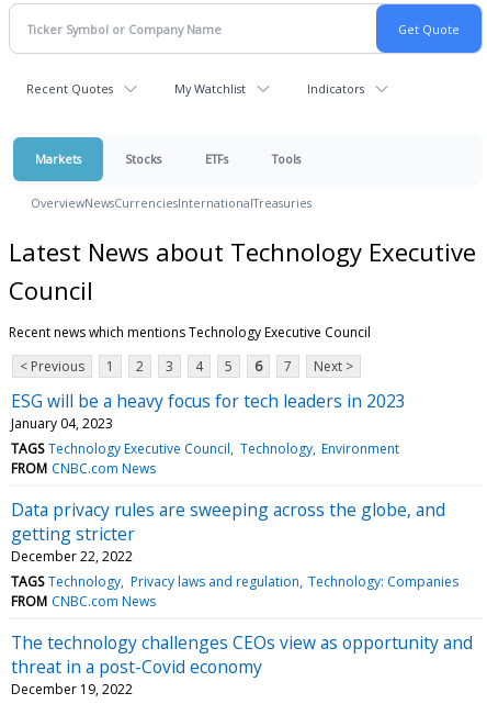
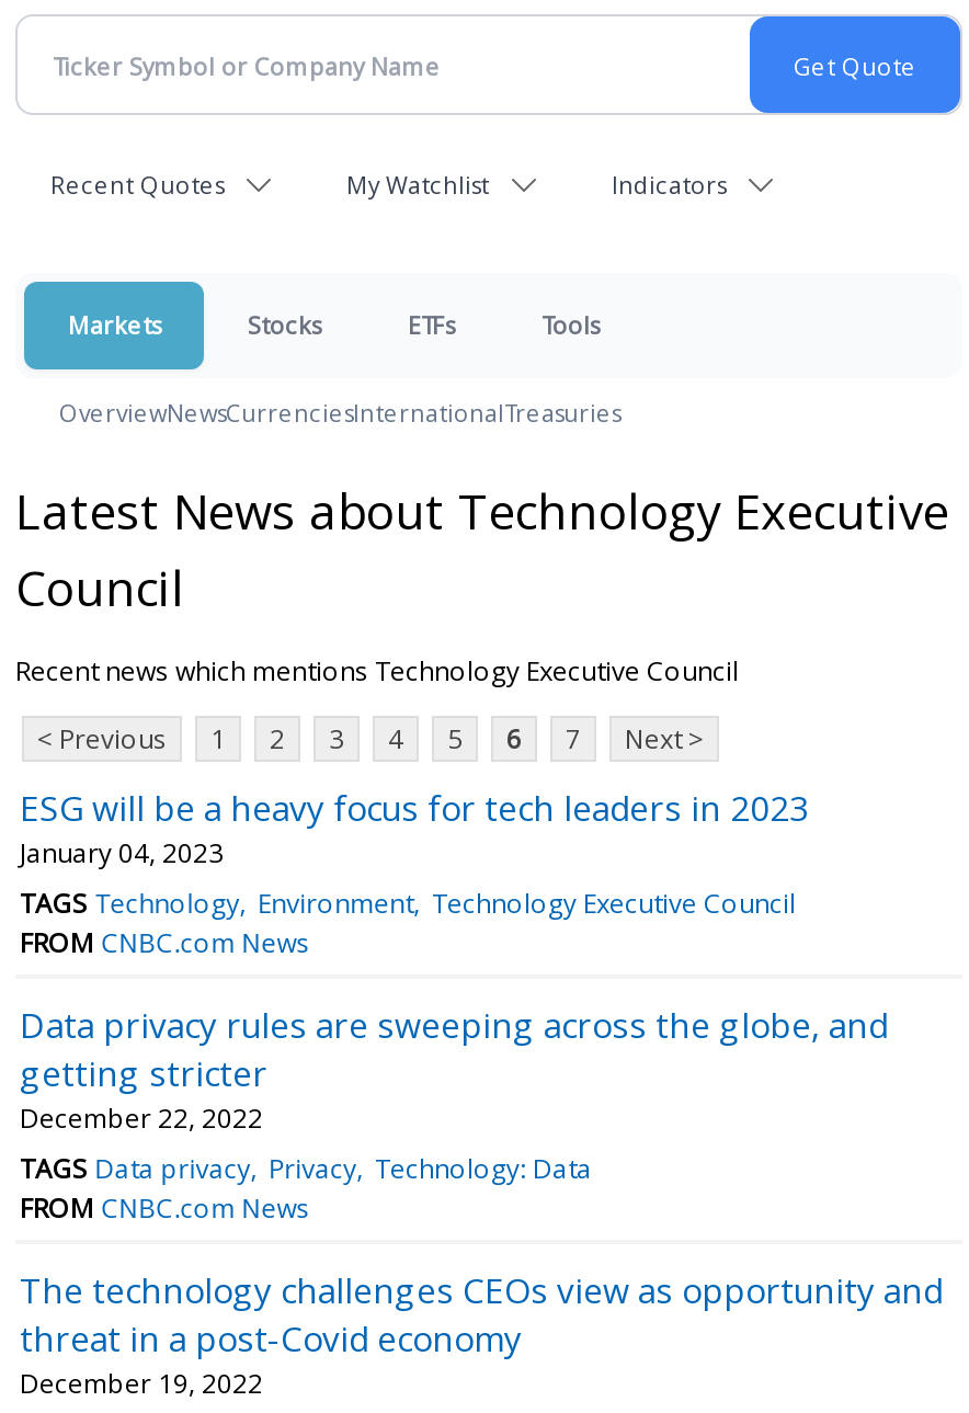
- TAGS Technology Executive Council Technology Environment
+ TAGS Technology Environment Technology Executive Council

- TAGS Technology Privacy laws and regulation Technology: Companies
+ TAGS Data privacy Privacy Technology: Data
